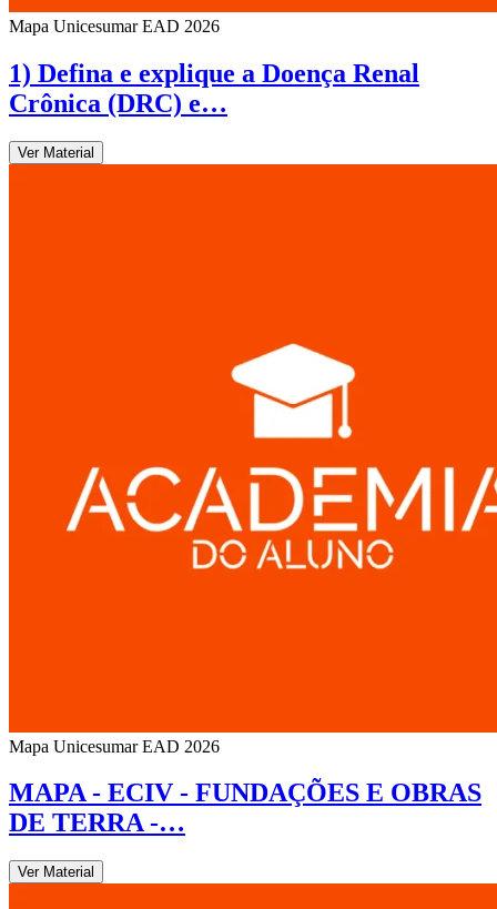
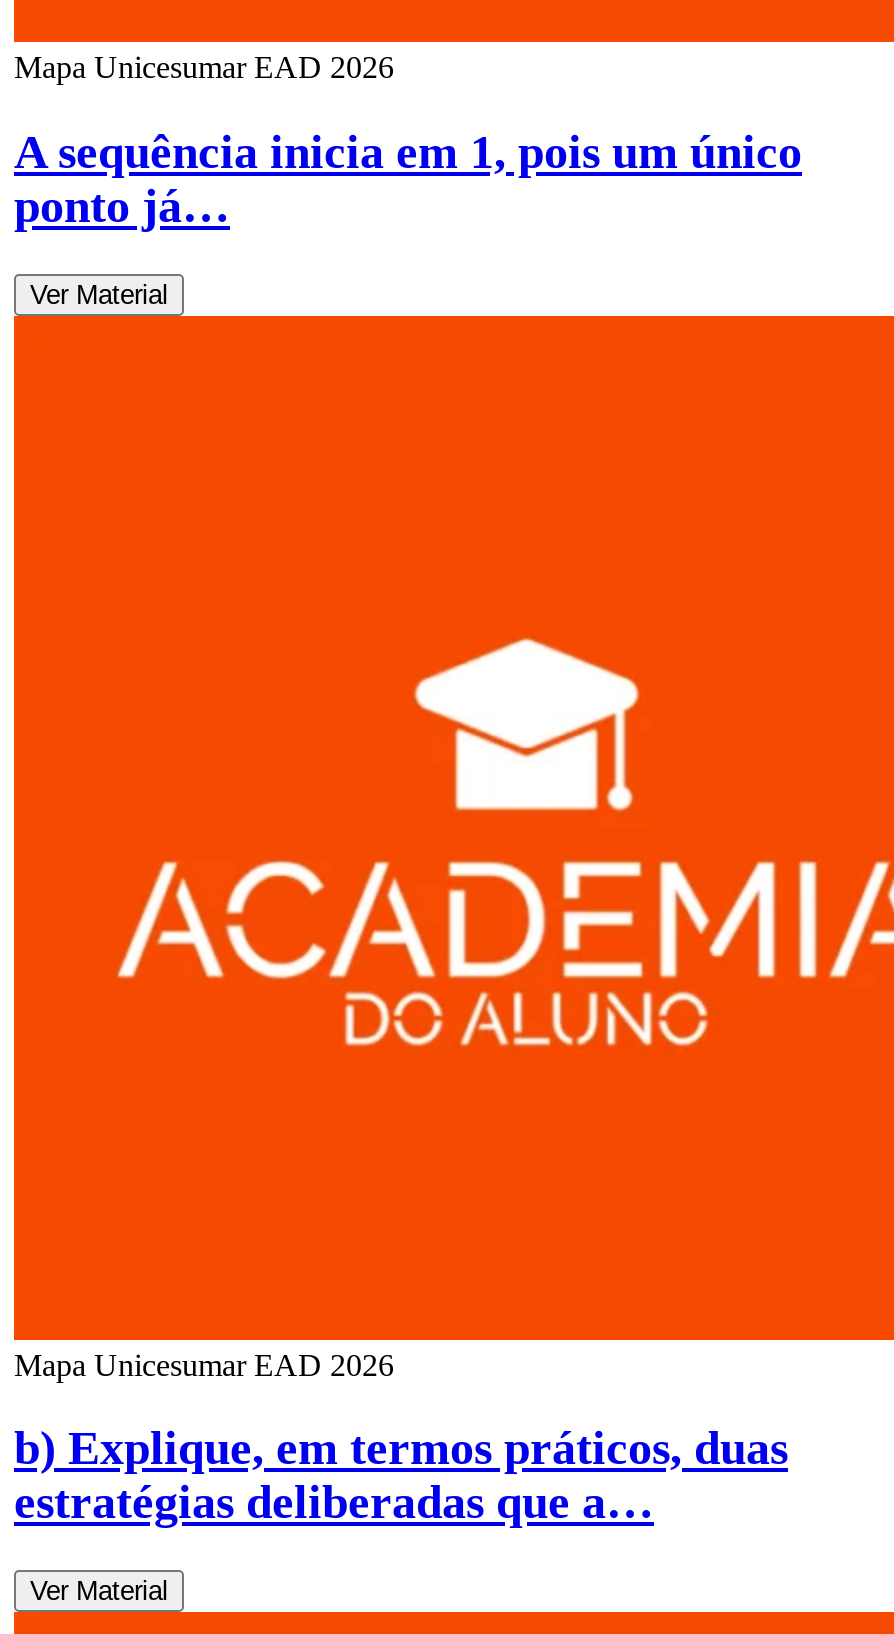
- 1) Defina e explique a Doença Renal
- Crônica (DRC) e…
+ A sequência inicia em 1, pois um único
+ ponto já…

- MAPA - ECIV - FUNDAÇÕES E OBRAS
- DE TERRA -…
+ b) Explique, em termos práticos, duas
+ estratégias deliberadas que a…
